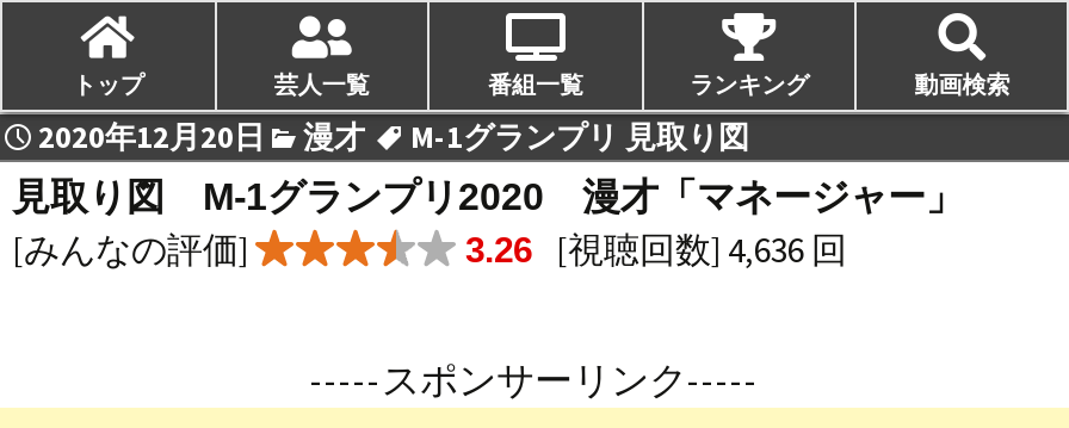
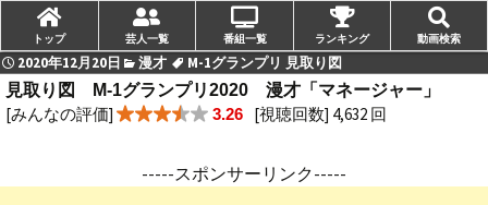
- 3.26 [視聴回数] 4,636 回
+ 3.26 [視聴回数] 4,632 回
